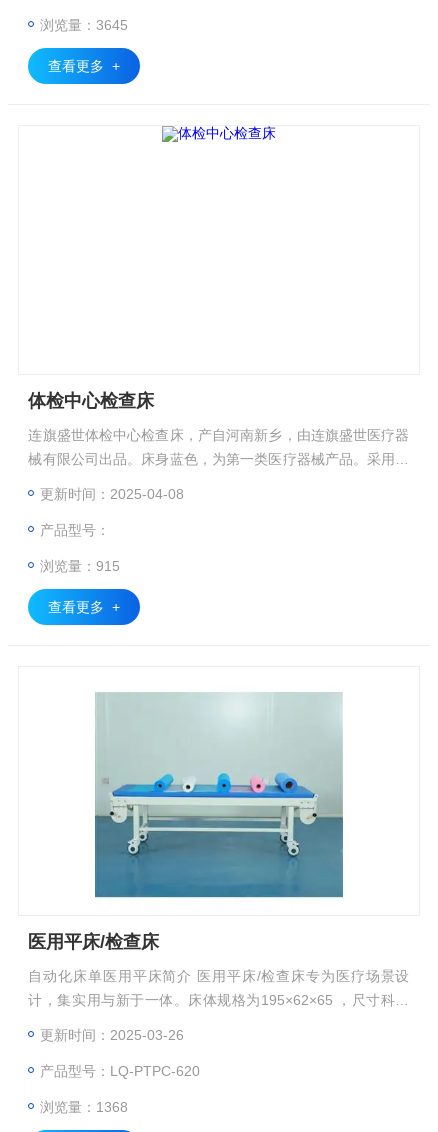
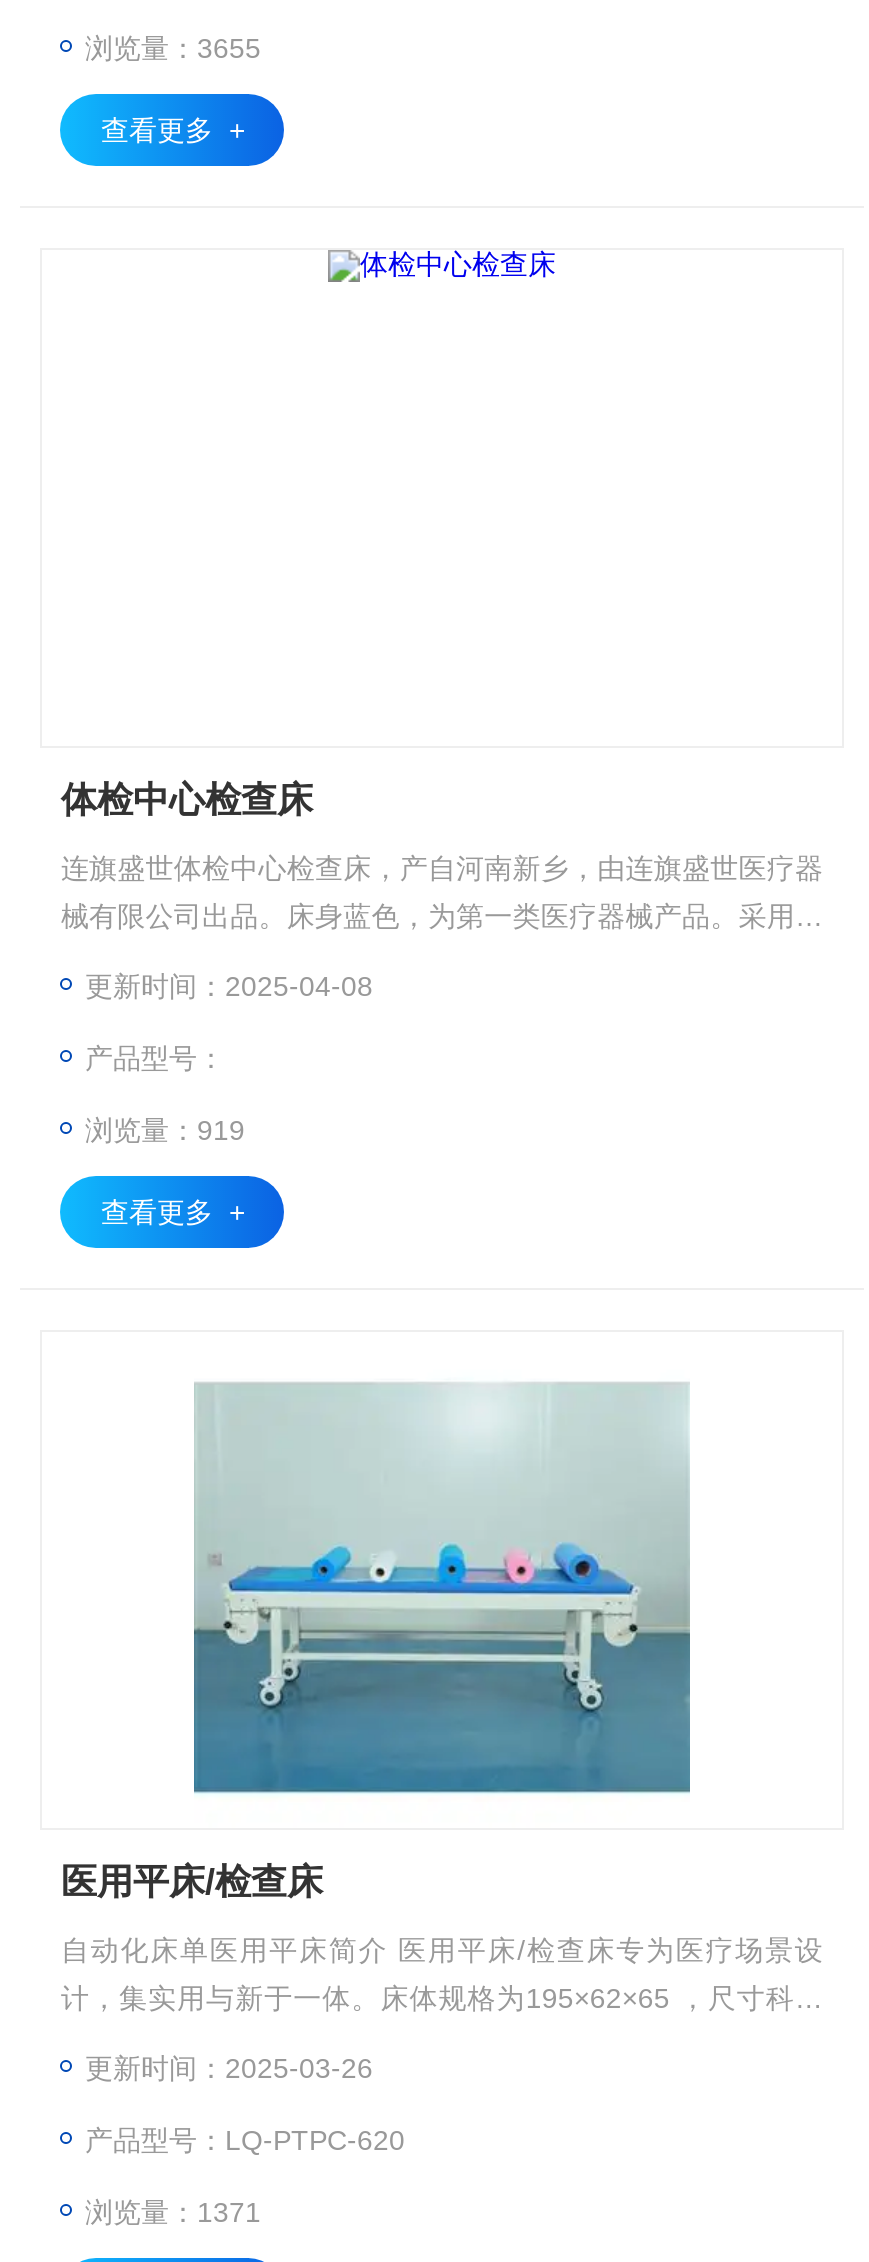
- 浏览量：3645
+ 浏览量：3655

- 浏览量：915
+ 浏览量：919

- 浏览量：1368
+ 浏览量：1371
